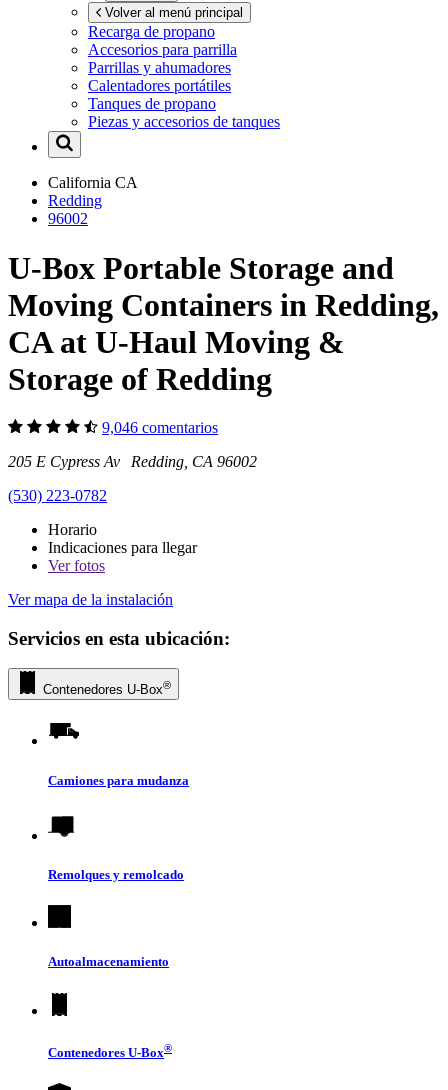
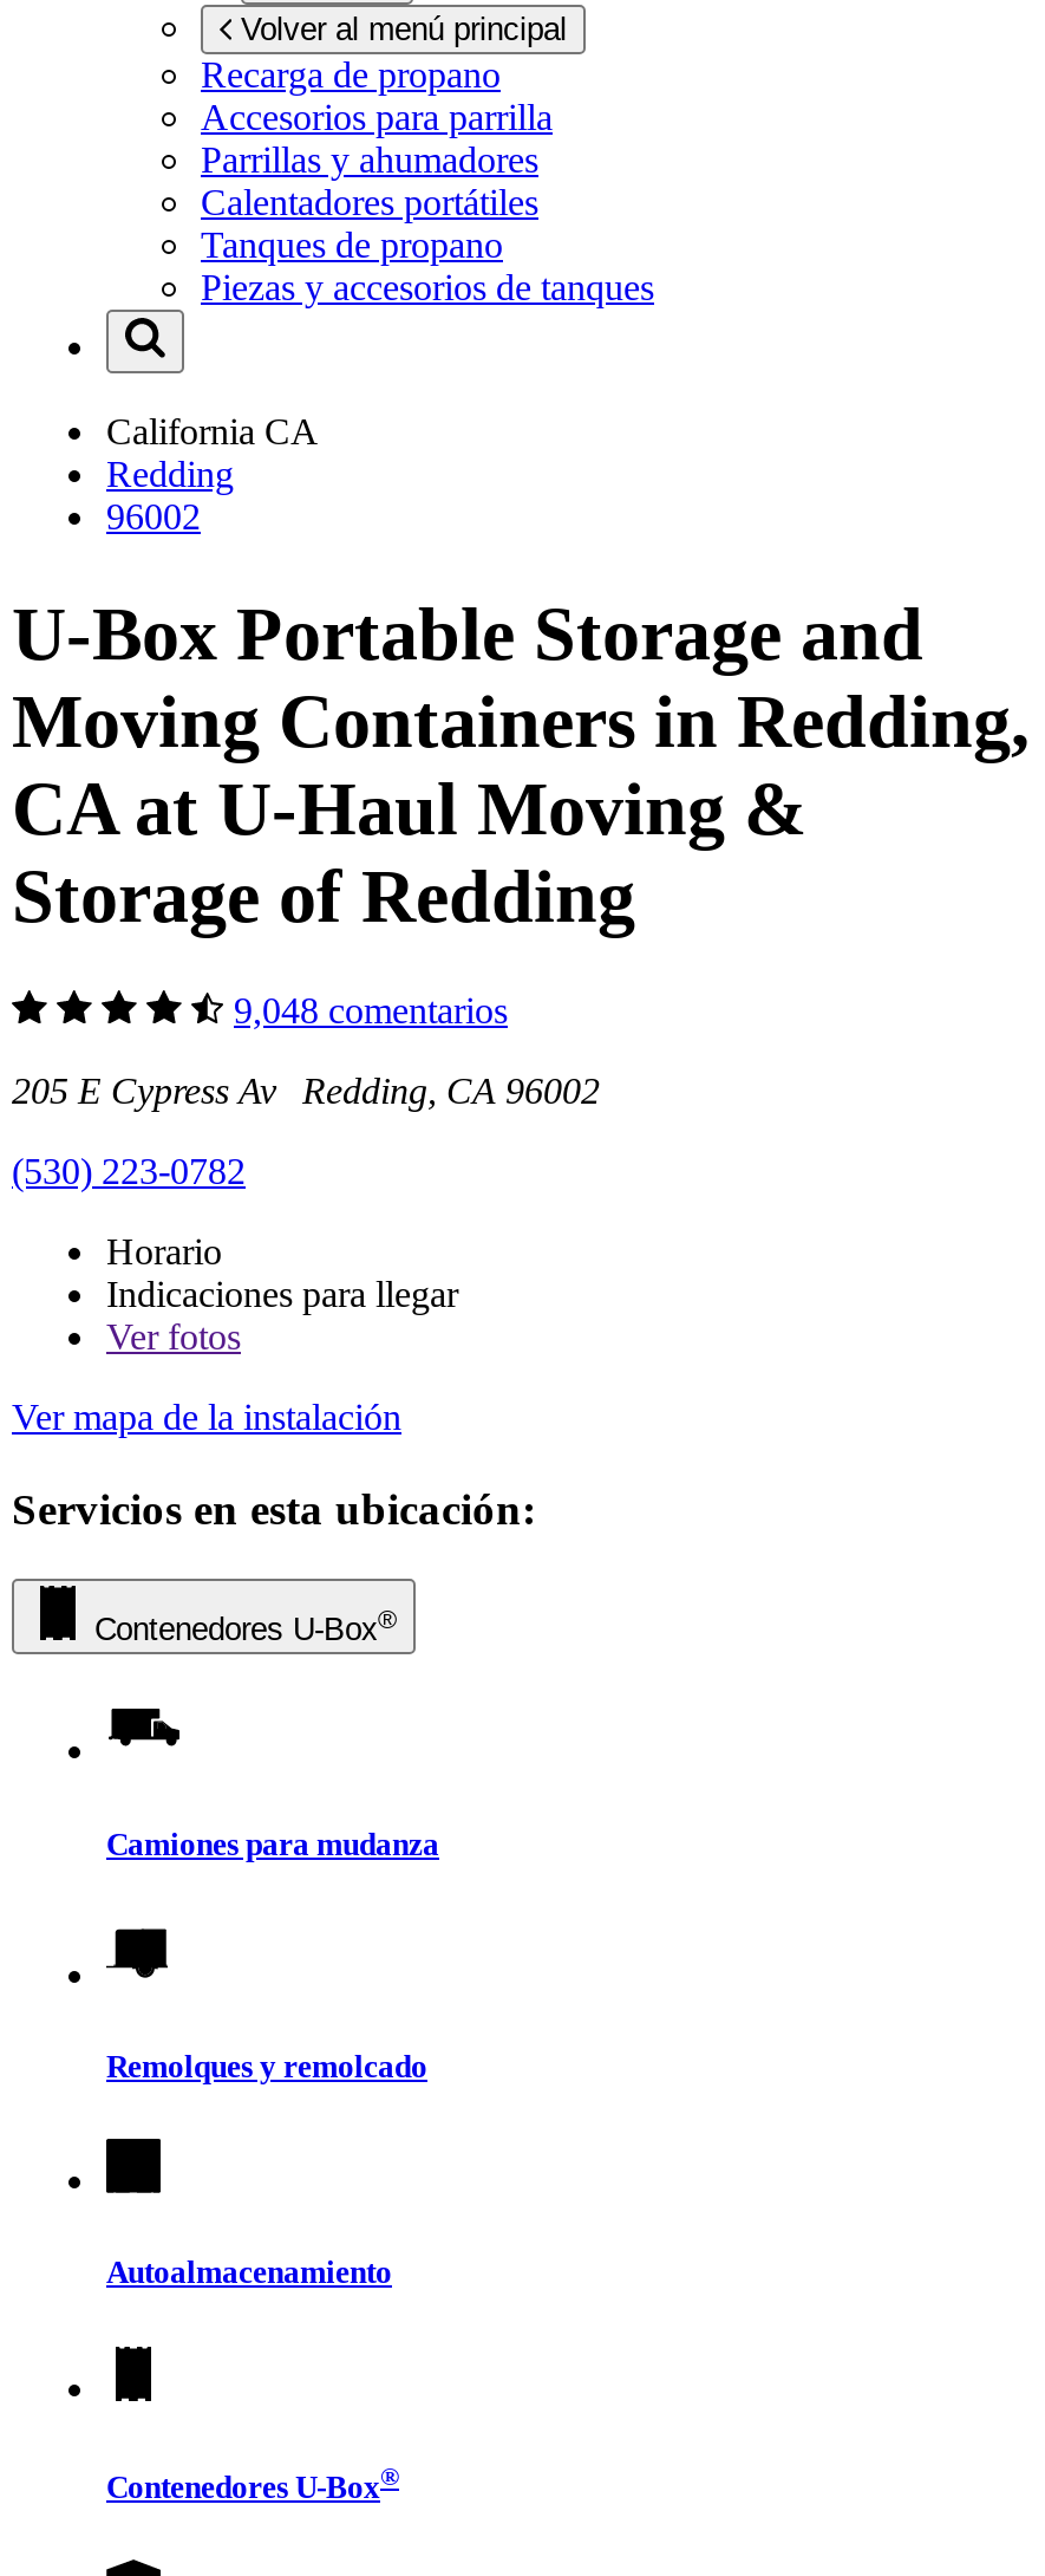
- 9,046 comentarios
+ 9,048 comentarios
